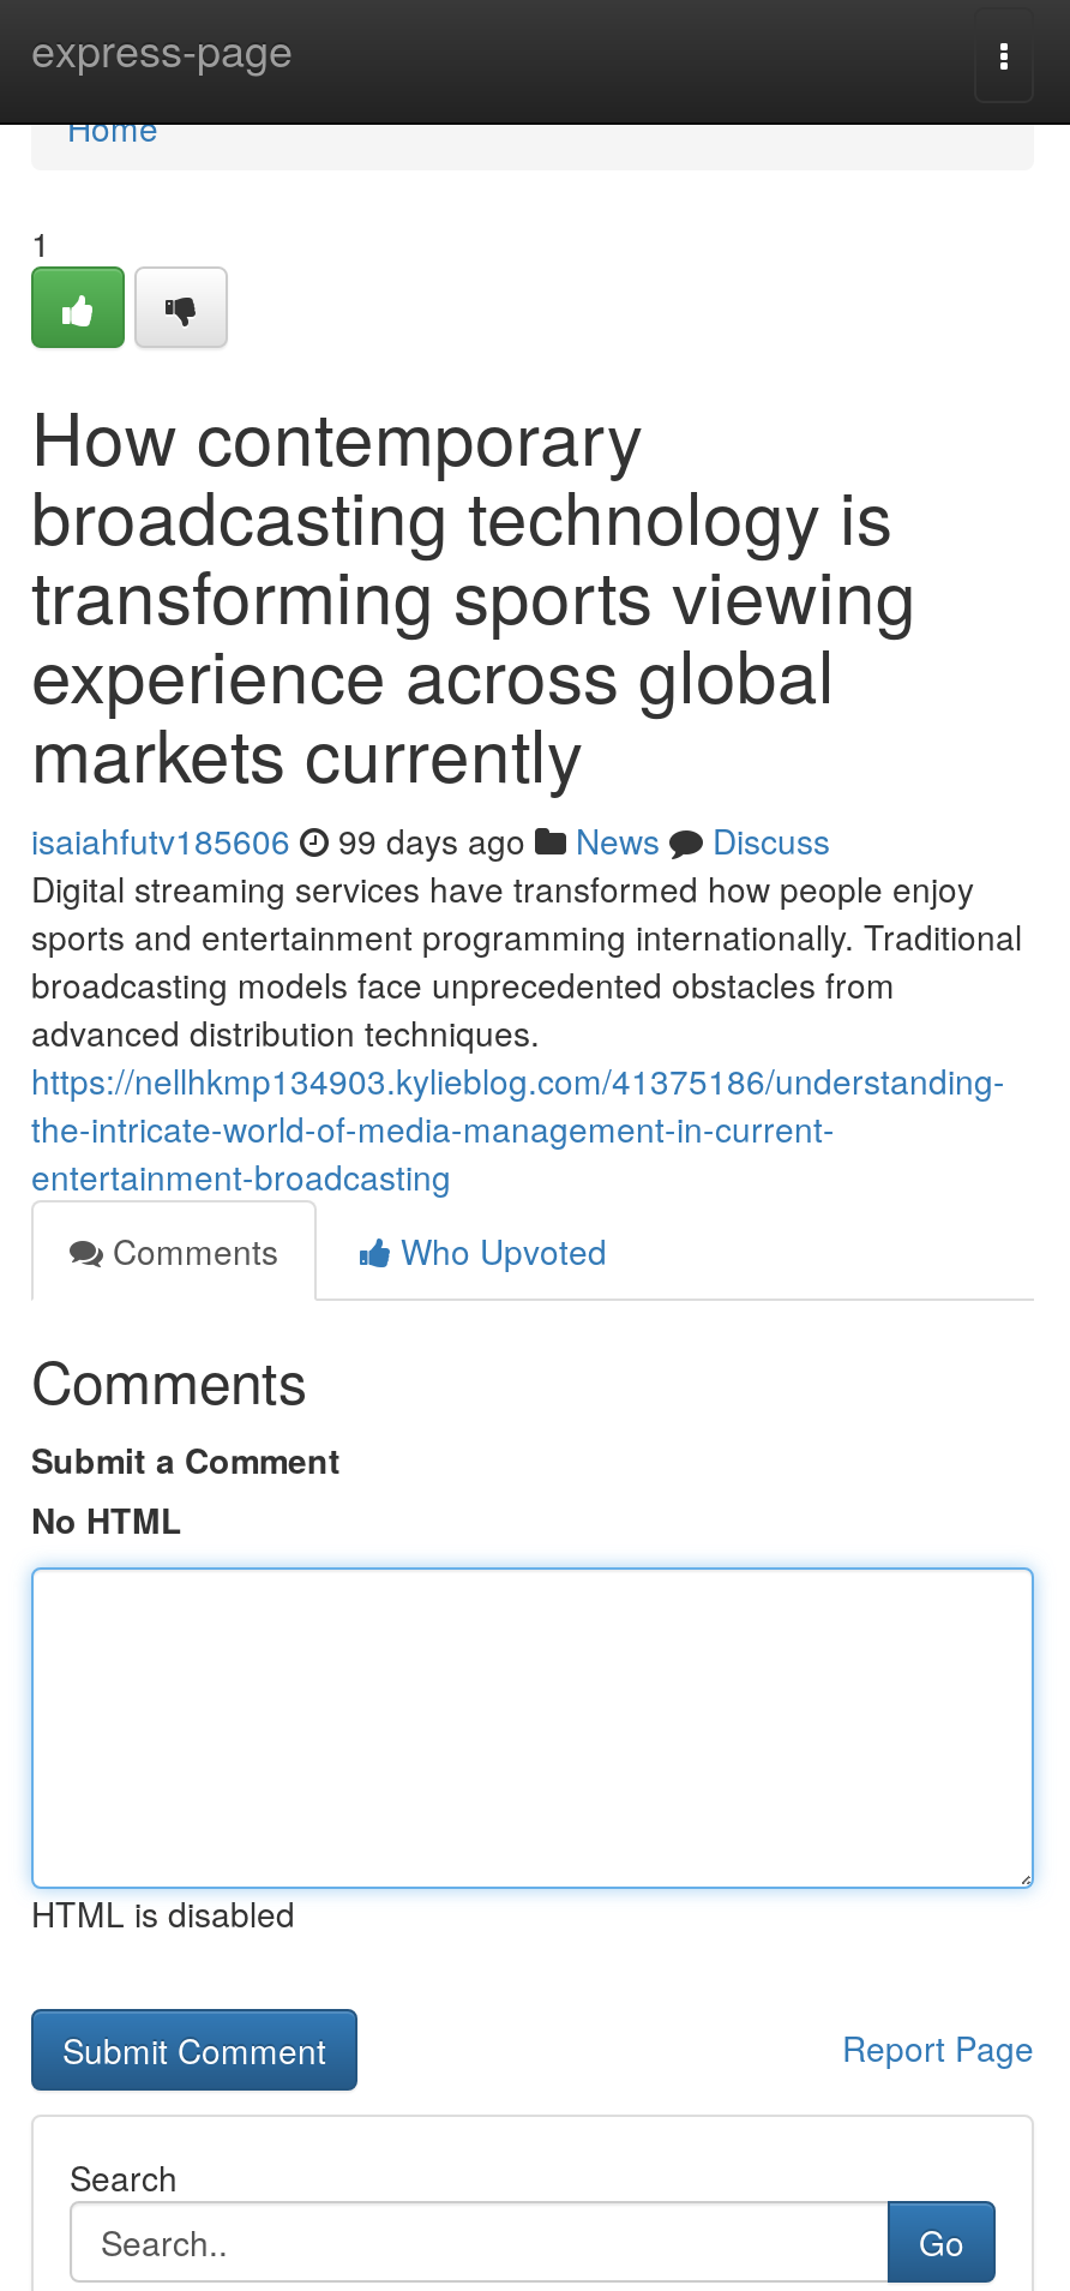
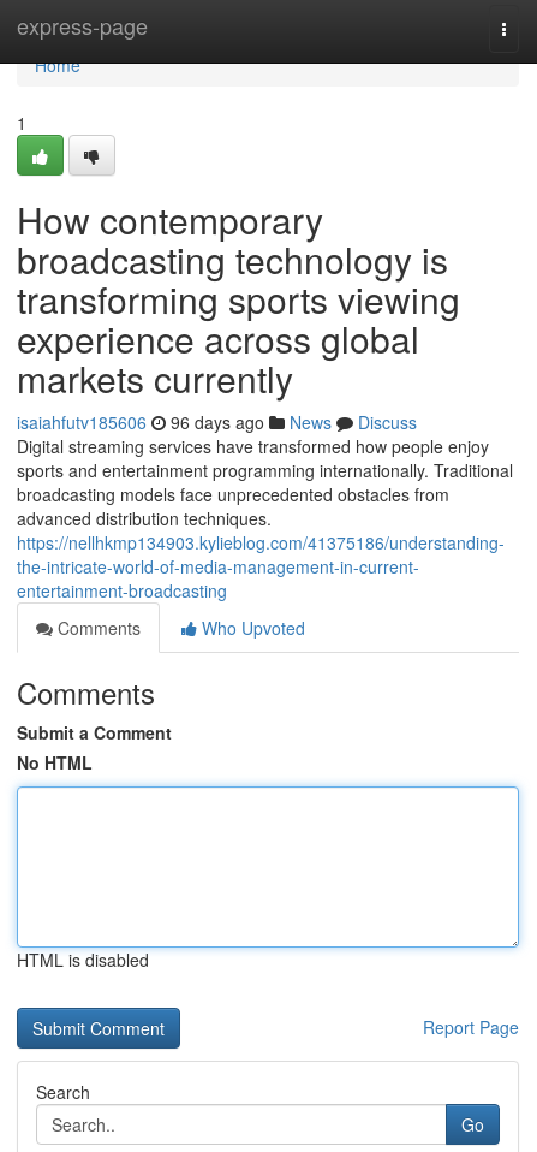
- isaiahfutv185606 99 days ago News Discuss
+ isaiahfutv185606 96 days ago News Discuss
